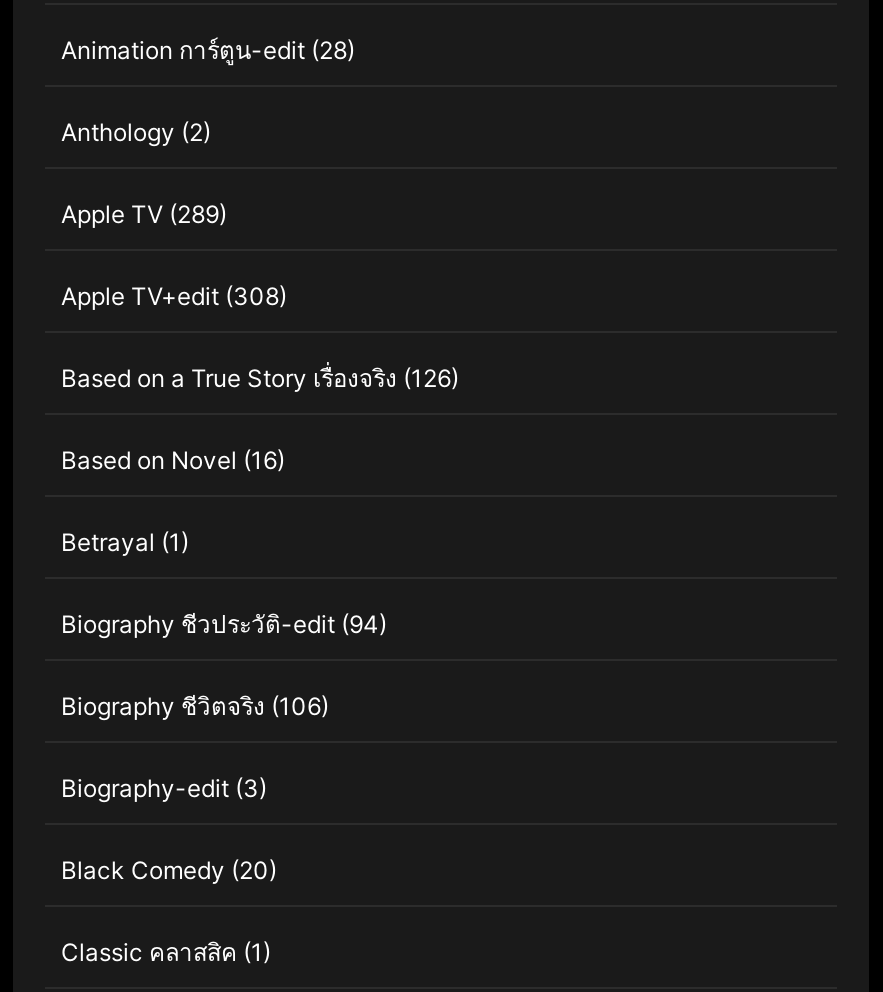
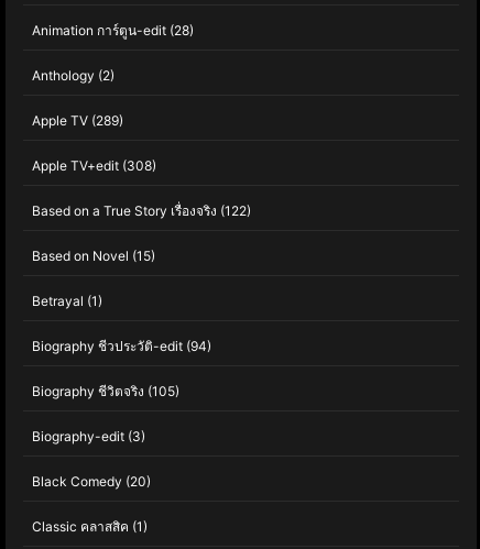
- Based on a True Story เรื่องจริง(126)
+ Based on a True Story เรื่องจริง(122)

- Based on Novel (16)
+ Based on Novel (15)

- Biography ชีวิตจริง(106)
+ Biography ชีวิตจริง(105)
